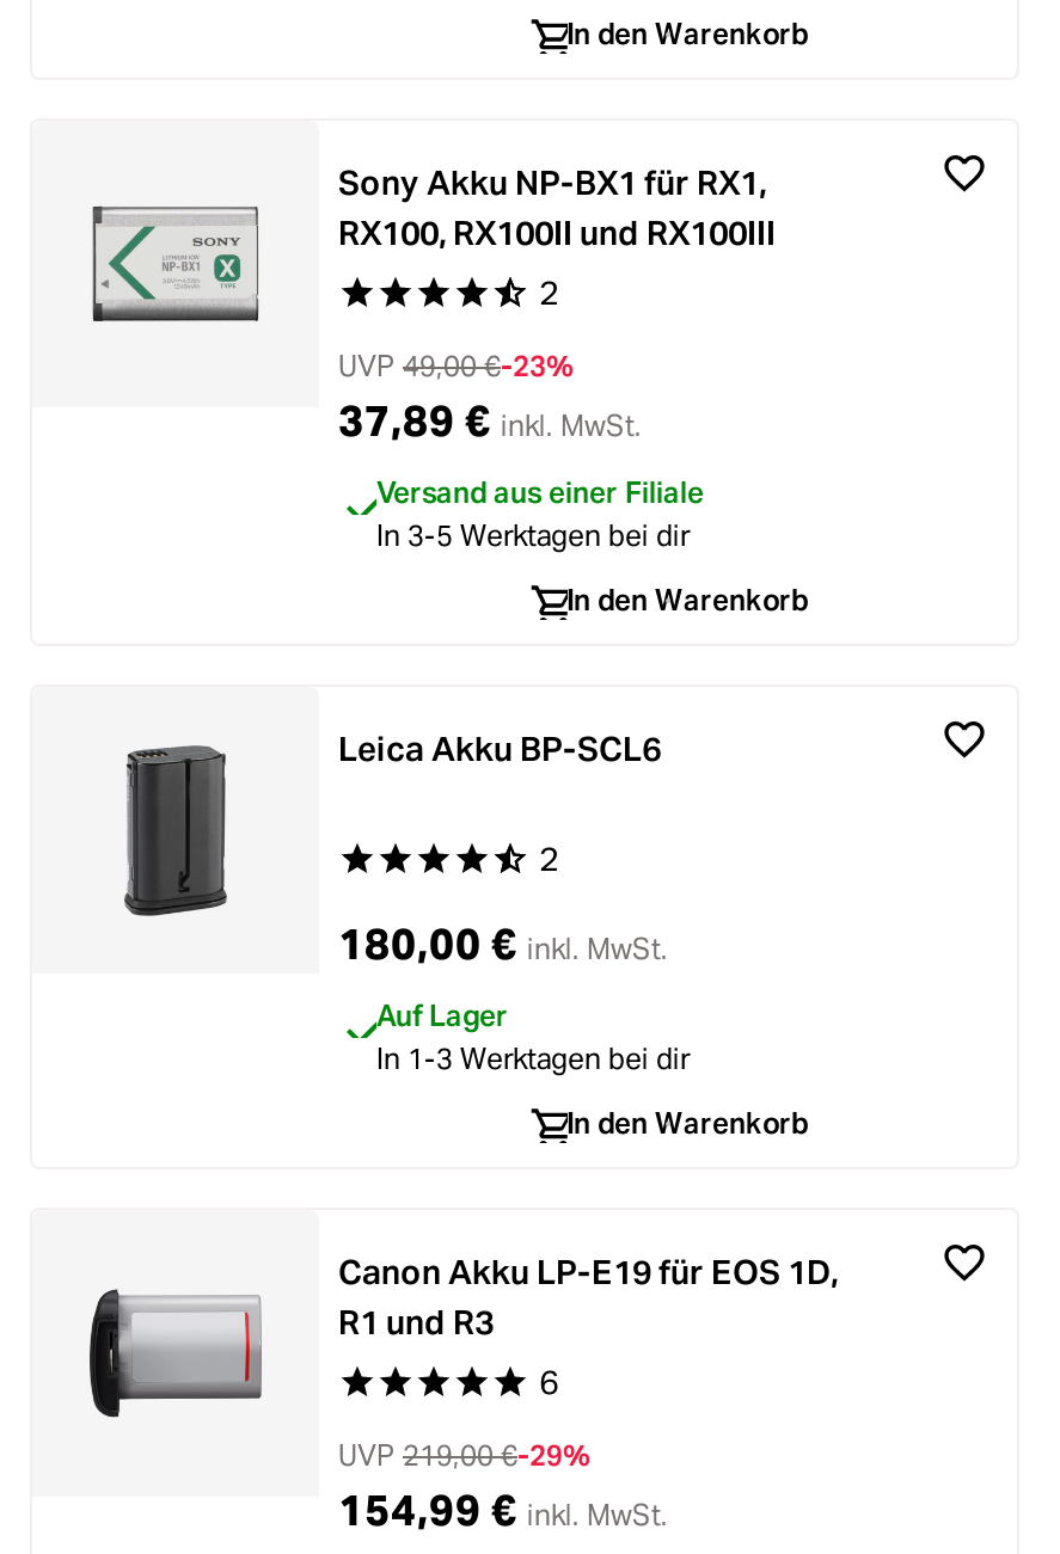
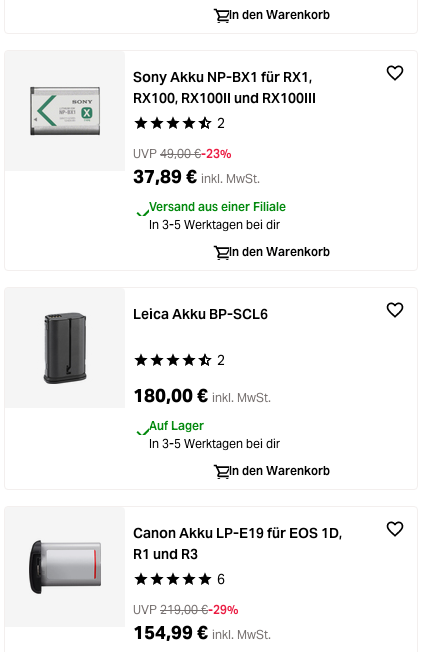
- In 1-3 Werktagen bei dir
+ In 3-5 Werktagen bei dir
